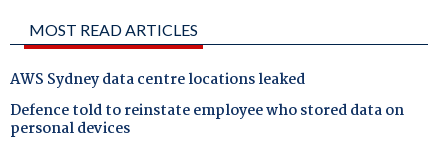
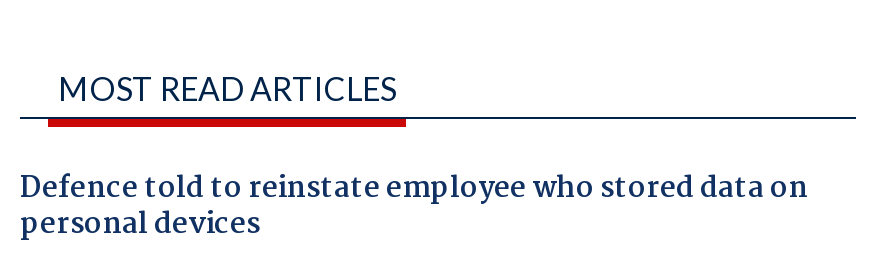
- AWS Sydney data centre locations leaked
